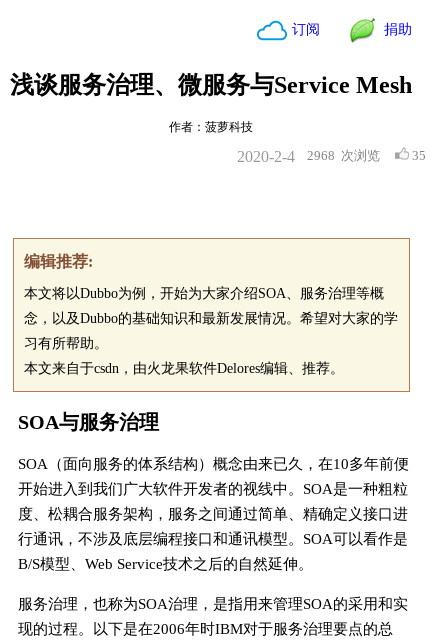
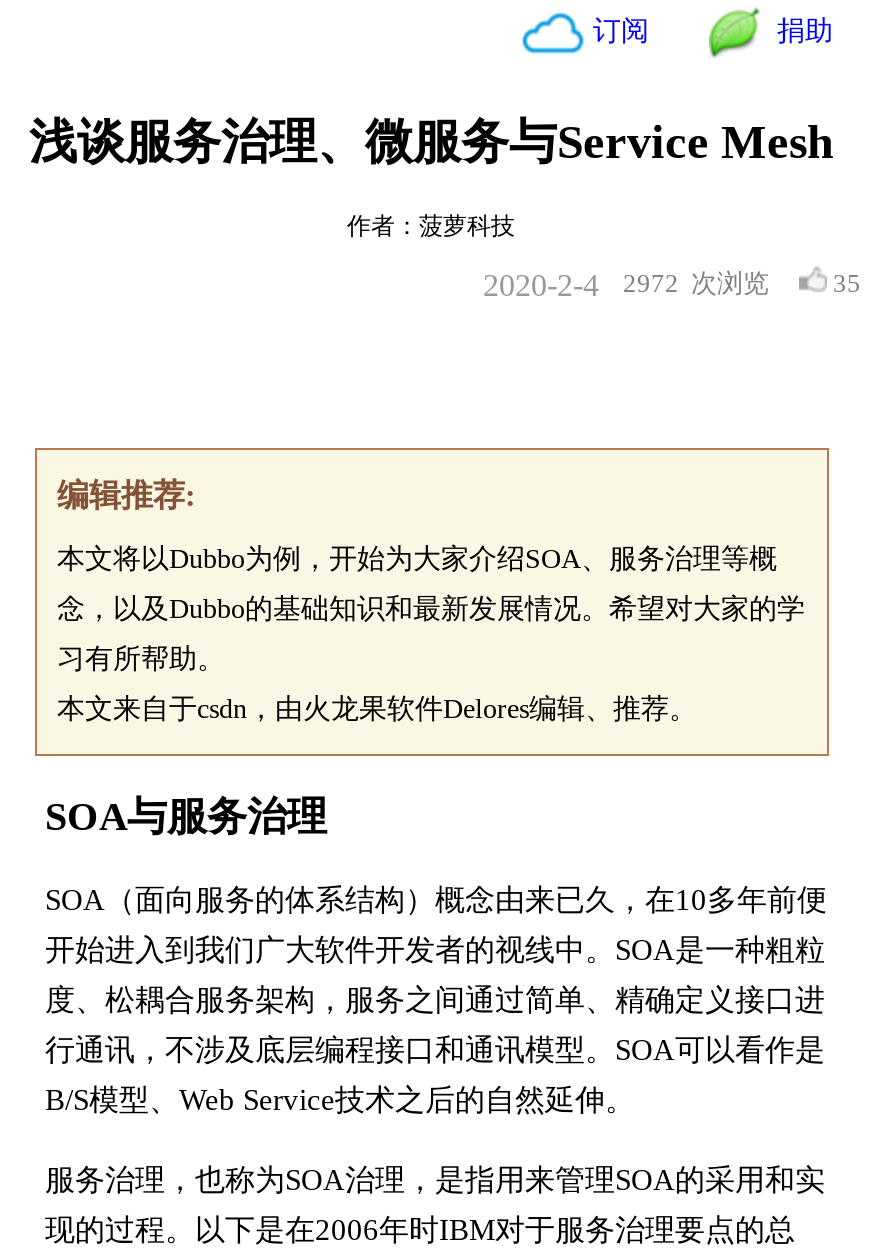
- 2020-2-4 2968次浏览 35
+ 2020-2-4 2972次浏览 35
